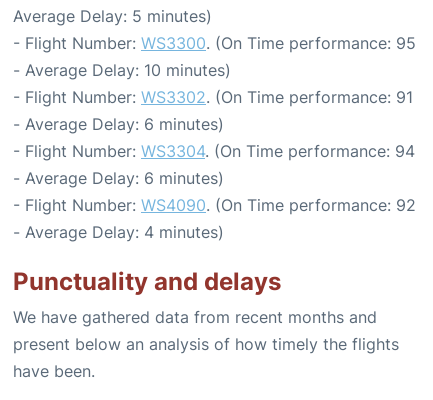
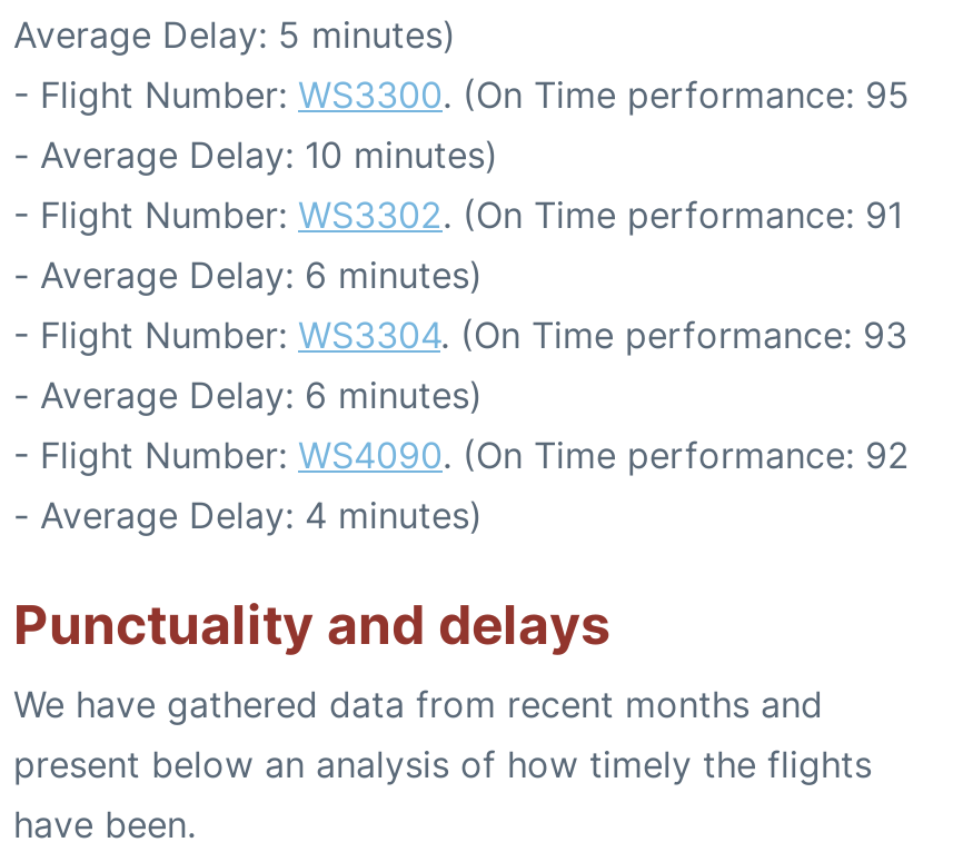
- - Flight Number: WS3304. (On Time performance: 94
+ - Flight Number: WS3304. (On Time performance: 93
